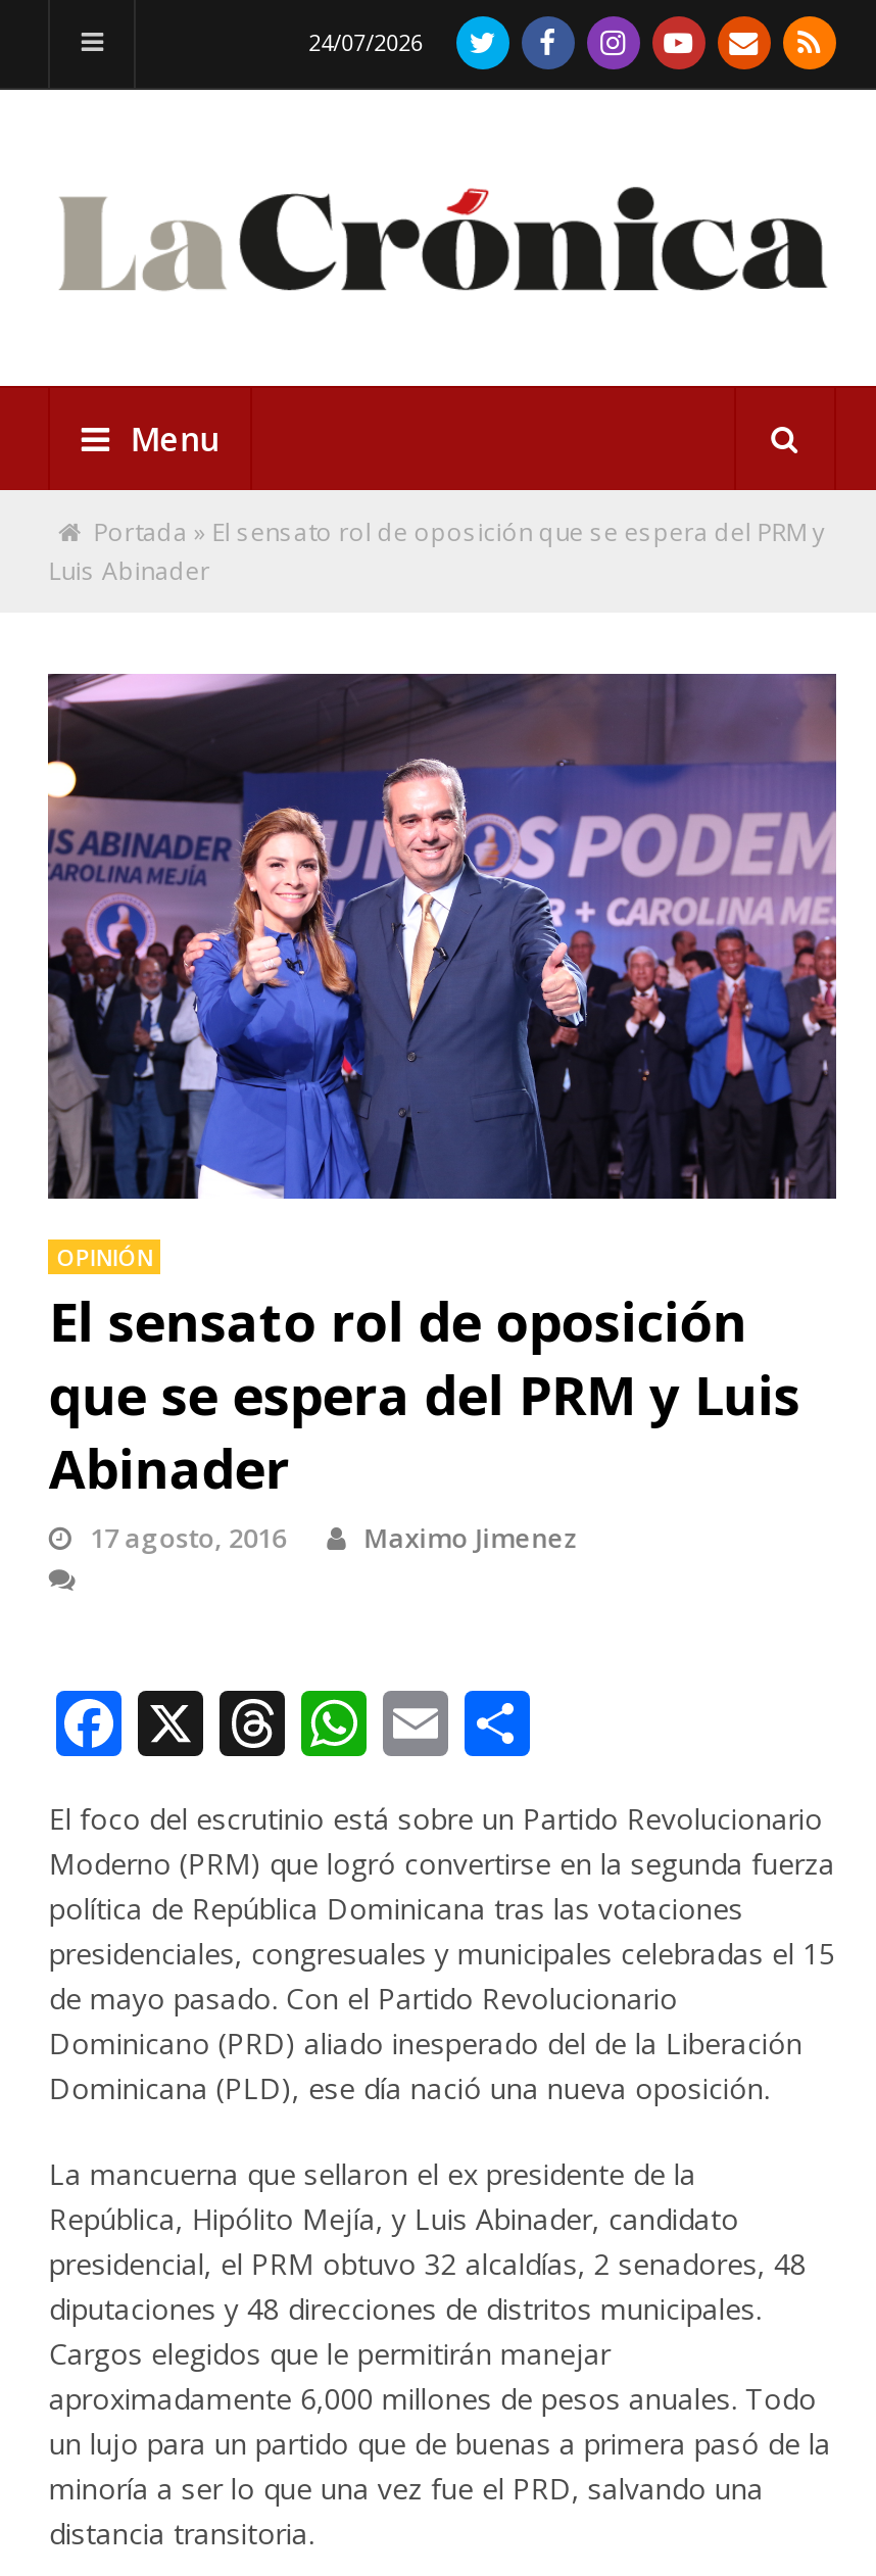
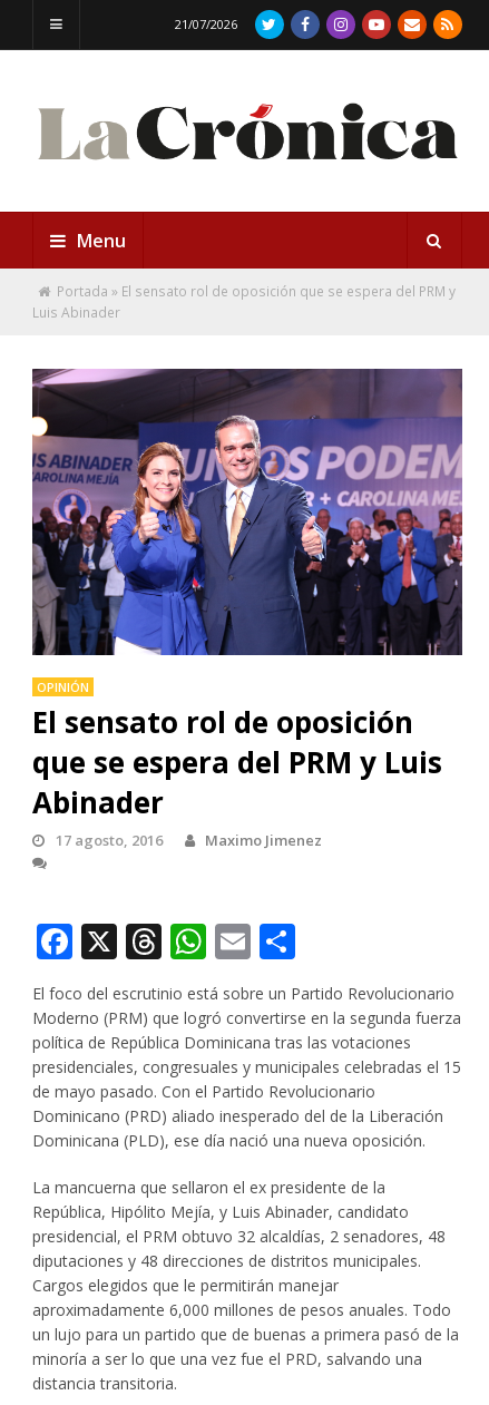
- 24/07/2026
+ 21/07/2026
